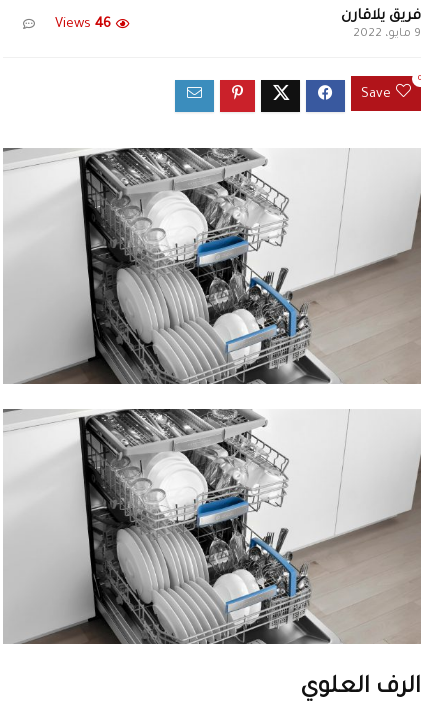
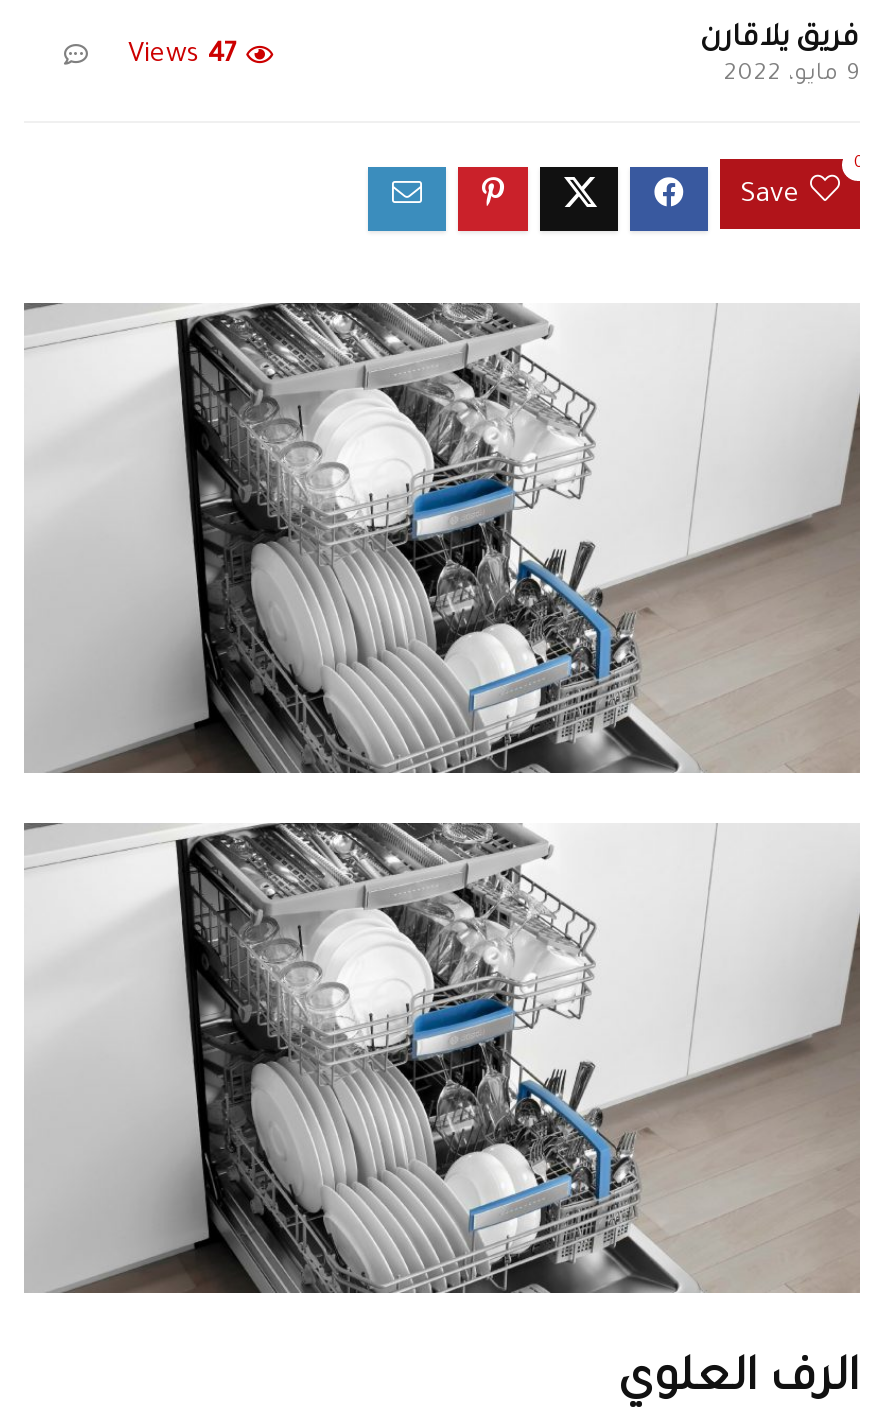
- 46
+ 47
